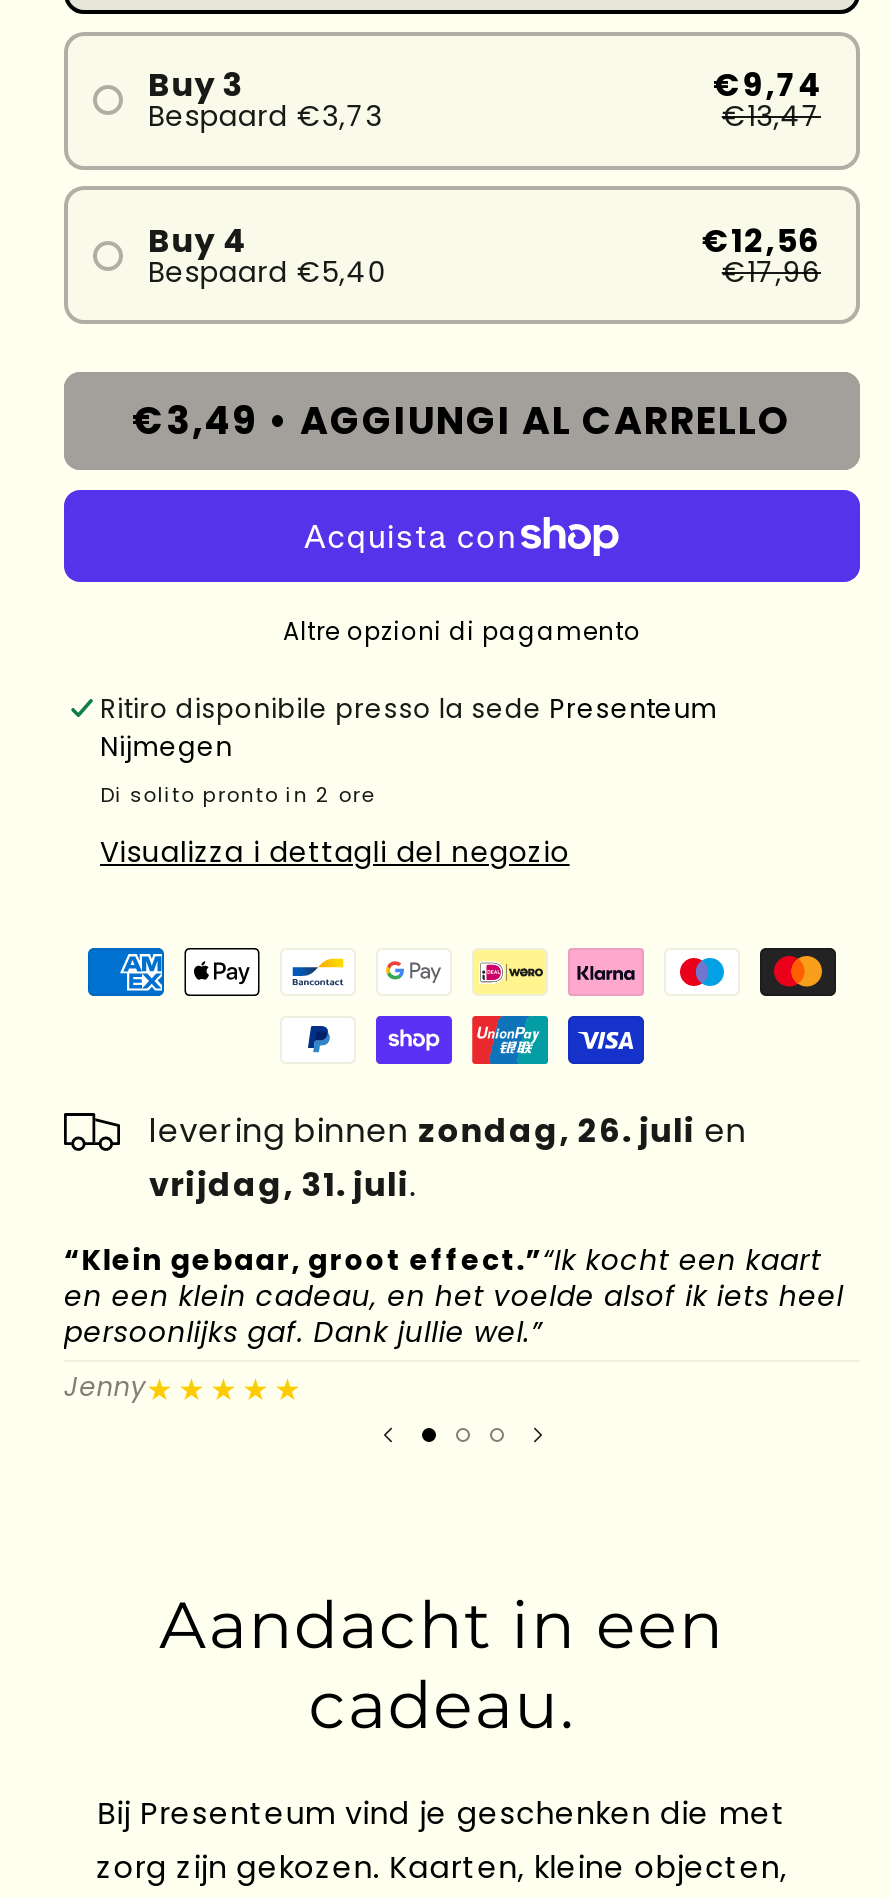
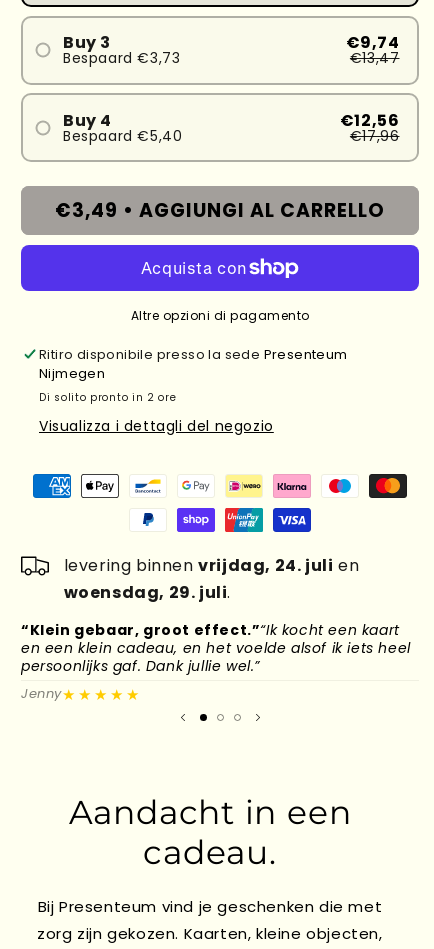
- levering binnen zondag, 26. juli en
+ levering binnen vrijdag, 24. juli en

- vrijdag, 31. juli.
+ woensdag, 29. juli.
